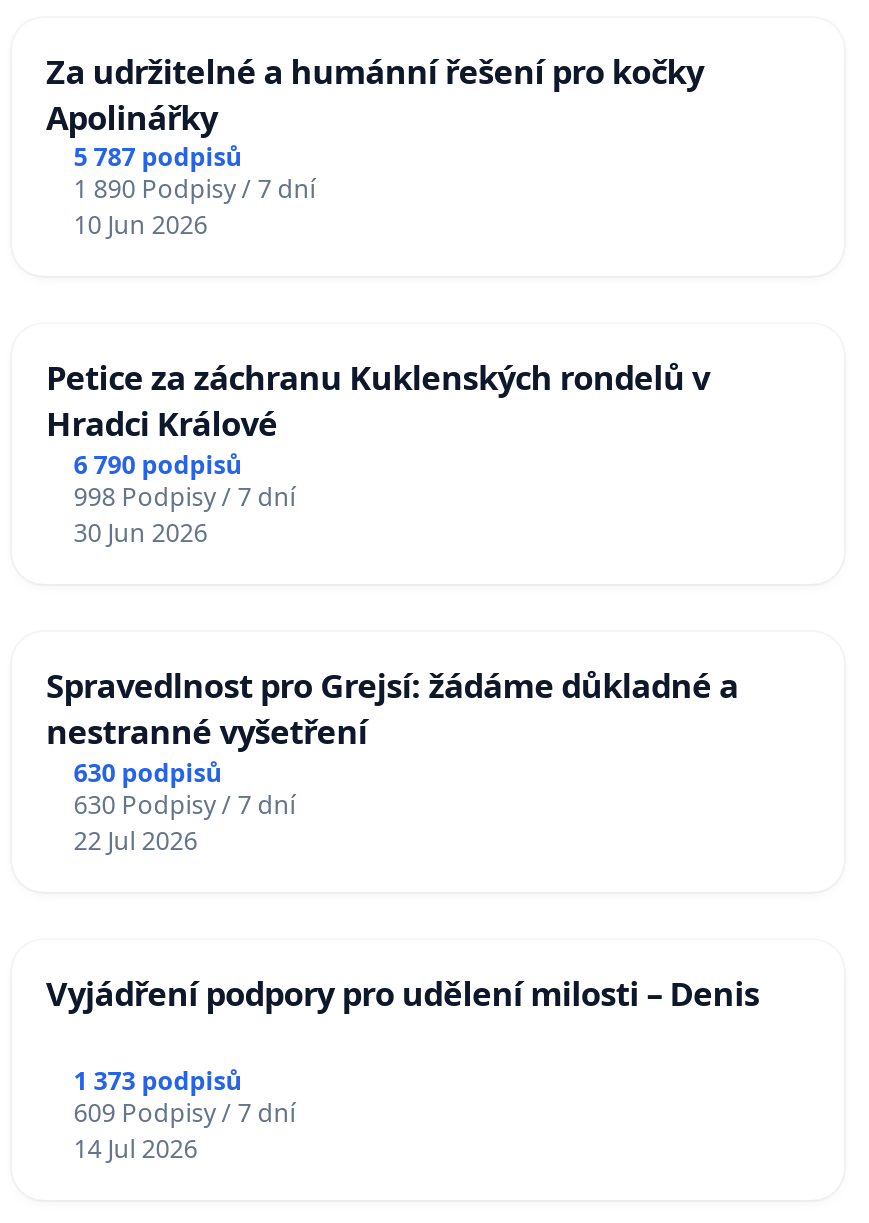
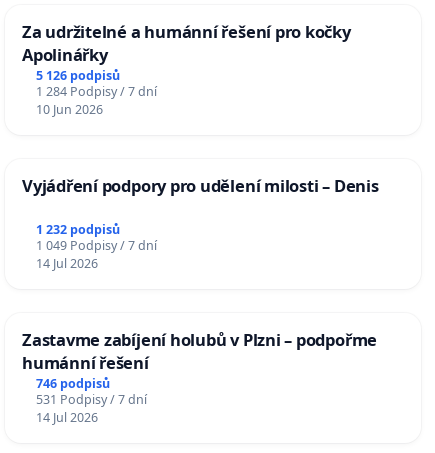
- 5 787 podpisů
+ 5 126 podpisů

- 1 890 Podpisy / 7 dní
+ 1 284 Podpisy / 7 dní

- Petice za záchranu Kuklenských rondelů v
- Hradci Králové
- 6 790 podpisů
- 998 Podpisy / 7 dní
- 30 Jun 2026
- Spravedlnost pro Grejsí: žádáme důkladné a
- nestranné vyšetření
- 630 podpisů
- 630 Podpisy / 7 dní
- 22 Jul 2026

moved up: Vyjádření podpory pro udělení milosti – Denis

- 1 373 podpisů
- 609 Podpisy / 7 dní
+ 1 232 podpisů
+ 1 049 Podpisy / 7 dní
+ 14 Jul 2026
+ Zastavme zabíjení holubů v Plzni – podpořme
+ humánní řešení
+ 746 podpisů
+ 531 Podpisy / 7 dní
